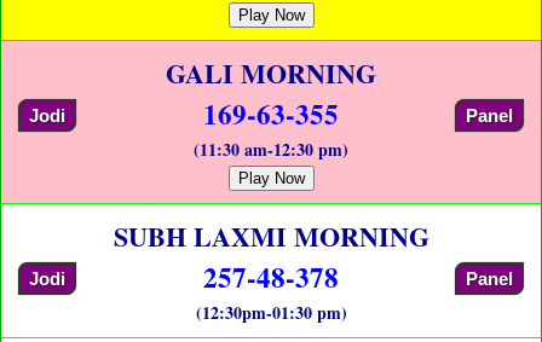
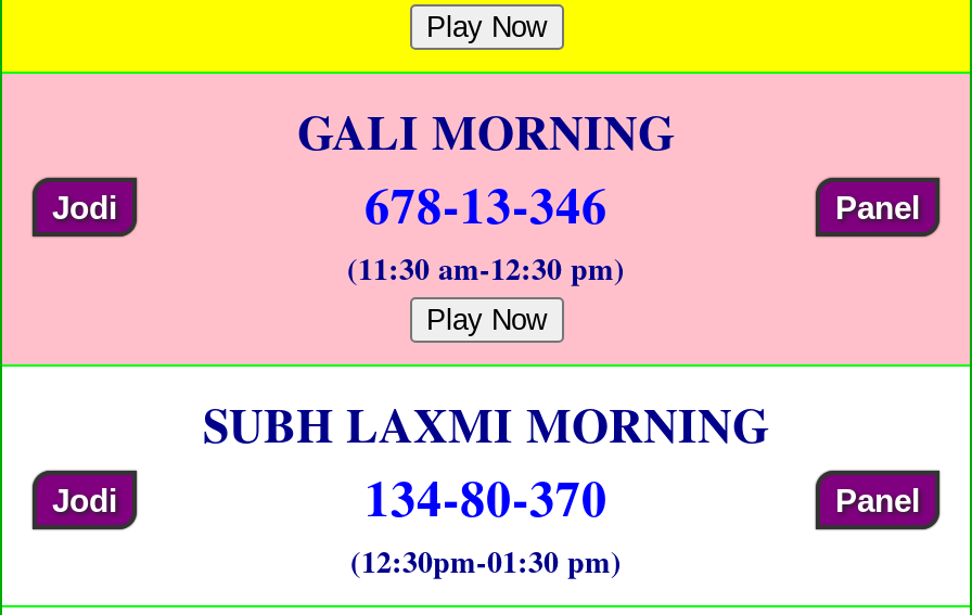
- 169-63-355
+ 678-13-346

- 257-48-378
+ 134-80-370
